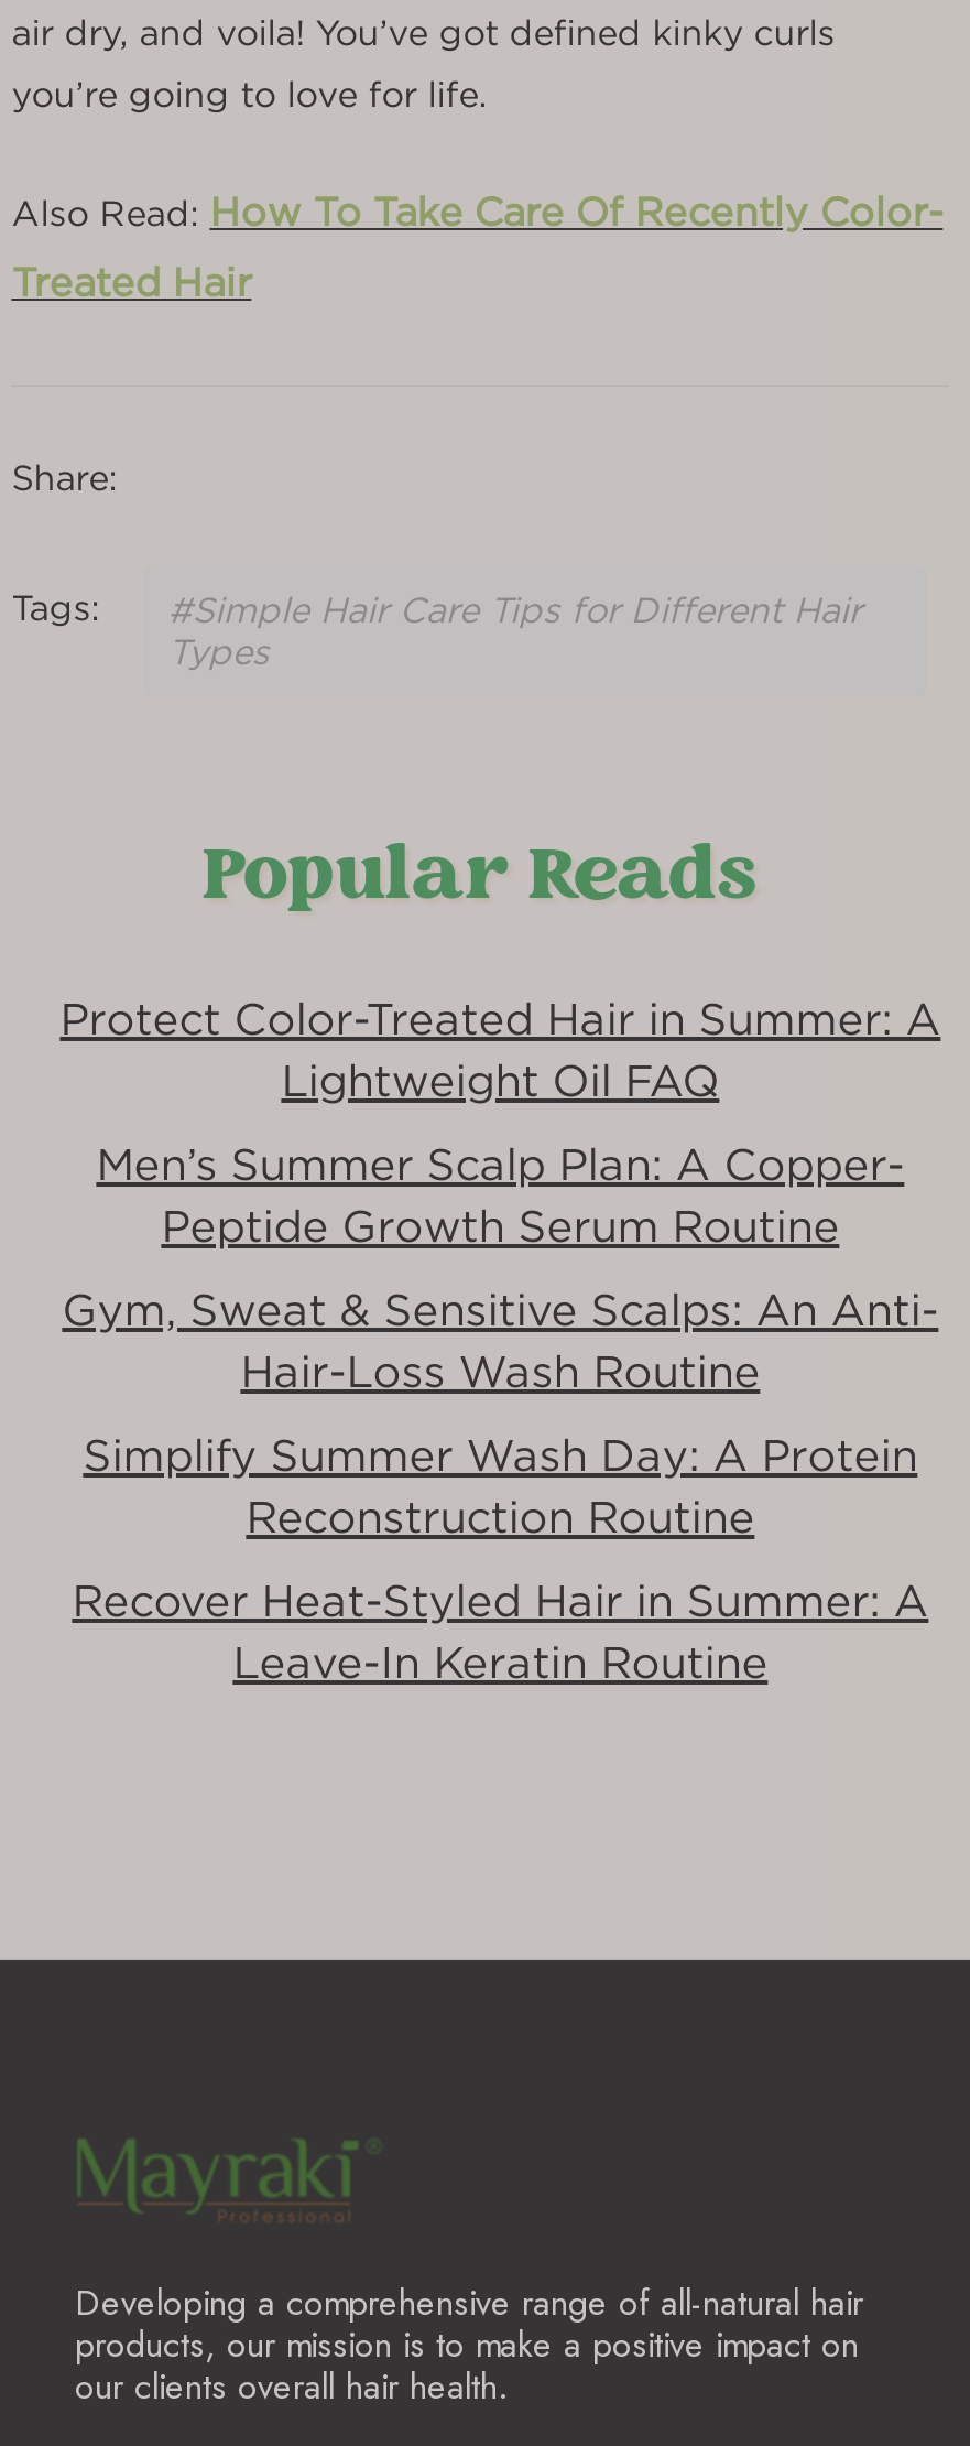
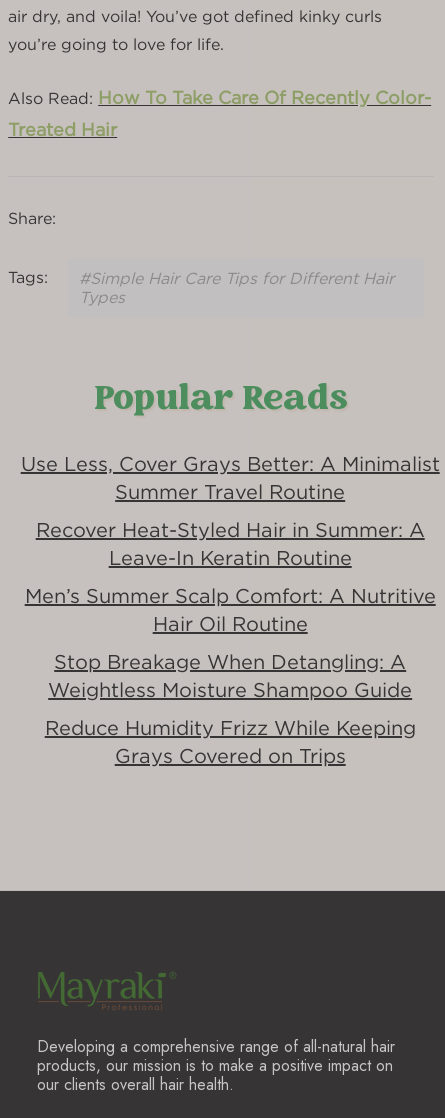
- Protect Color-Treated Hair in Summer: A
- Lightweight Oil FAQ
- Men’s Summer Scalp Plan: A Copper-
- Peptide Growth Serum Routine
- Gym, Sweat & Sensitive Scalps: An Anti-
- Hair-Loss Wash Routine
- Simplify Summer Wash Day: A Protein
- Reconstruction Routine
+ Use Less, Cover Grays Better: A Minimalist
+ Summer Travel Routine

moved up: Recover Heat-Styled Hair in Summer: A | Leave-In Keratin Routine

+ Men’s Summer Scalp Comfort: A Nutritive
+ Hair Oil Routine
+ Stop Breakage When Detangling: A
+ Weightless Moisture Shampoo Guide
+ Reduce Humidity Frizz While Keeping
+ Grays Covered on Trips
